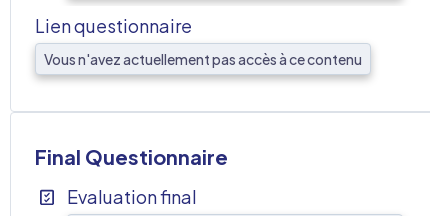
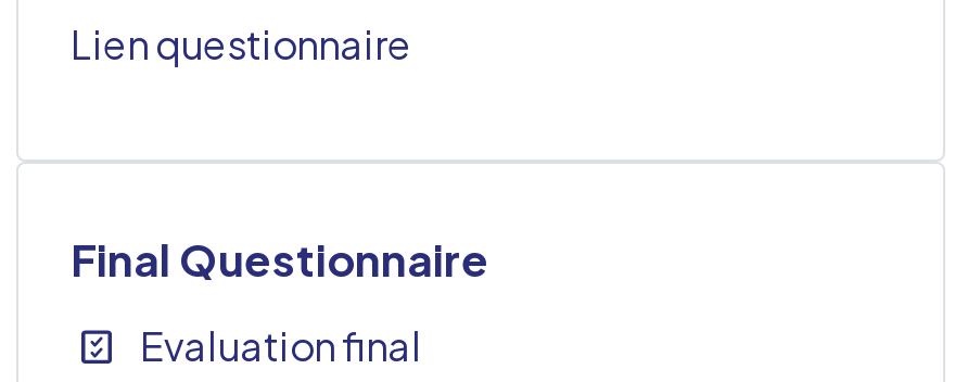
- Vous n'avez actuellement pas accès à ce contenu
